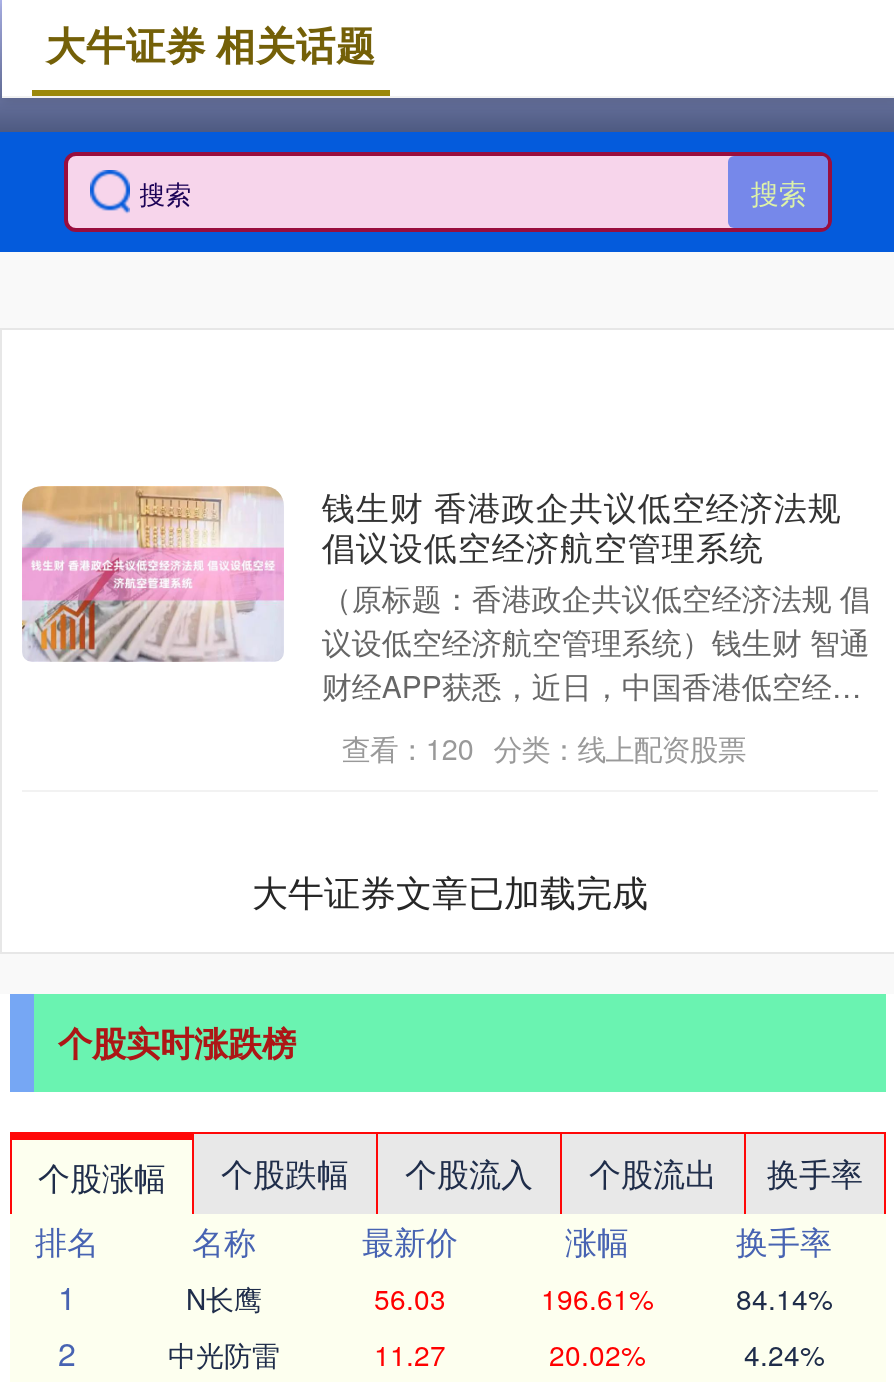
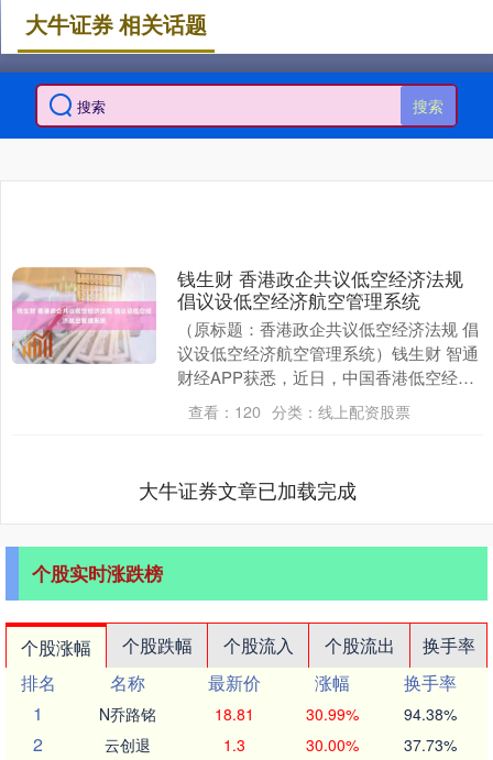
- N长鹰
- 56.03
- 196.61%
- 84.14%
+ N乔路铭
+ 18.81
+ 30.99%
+ 94.38%

- 中光防雷
- 11.27
- 20.02%
- 4.24%
+ 云创退
+ 1.3
+ 30.00%
+ 37.73%
